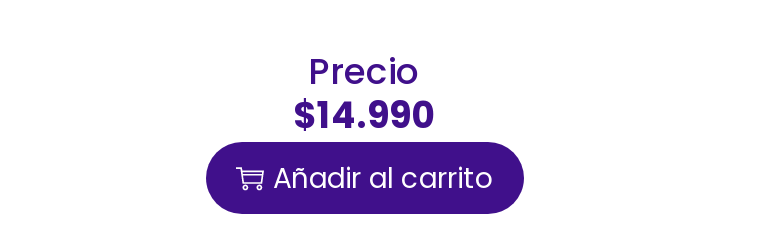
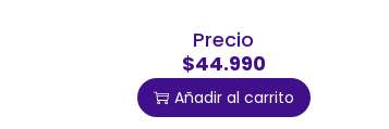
- $14.990
+ $44.990
